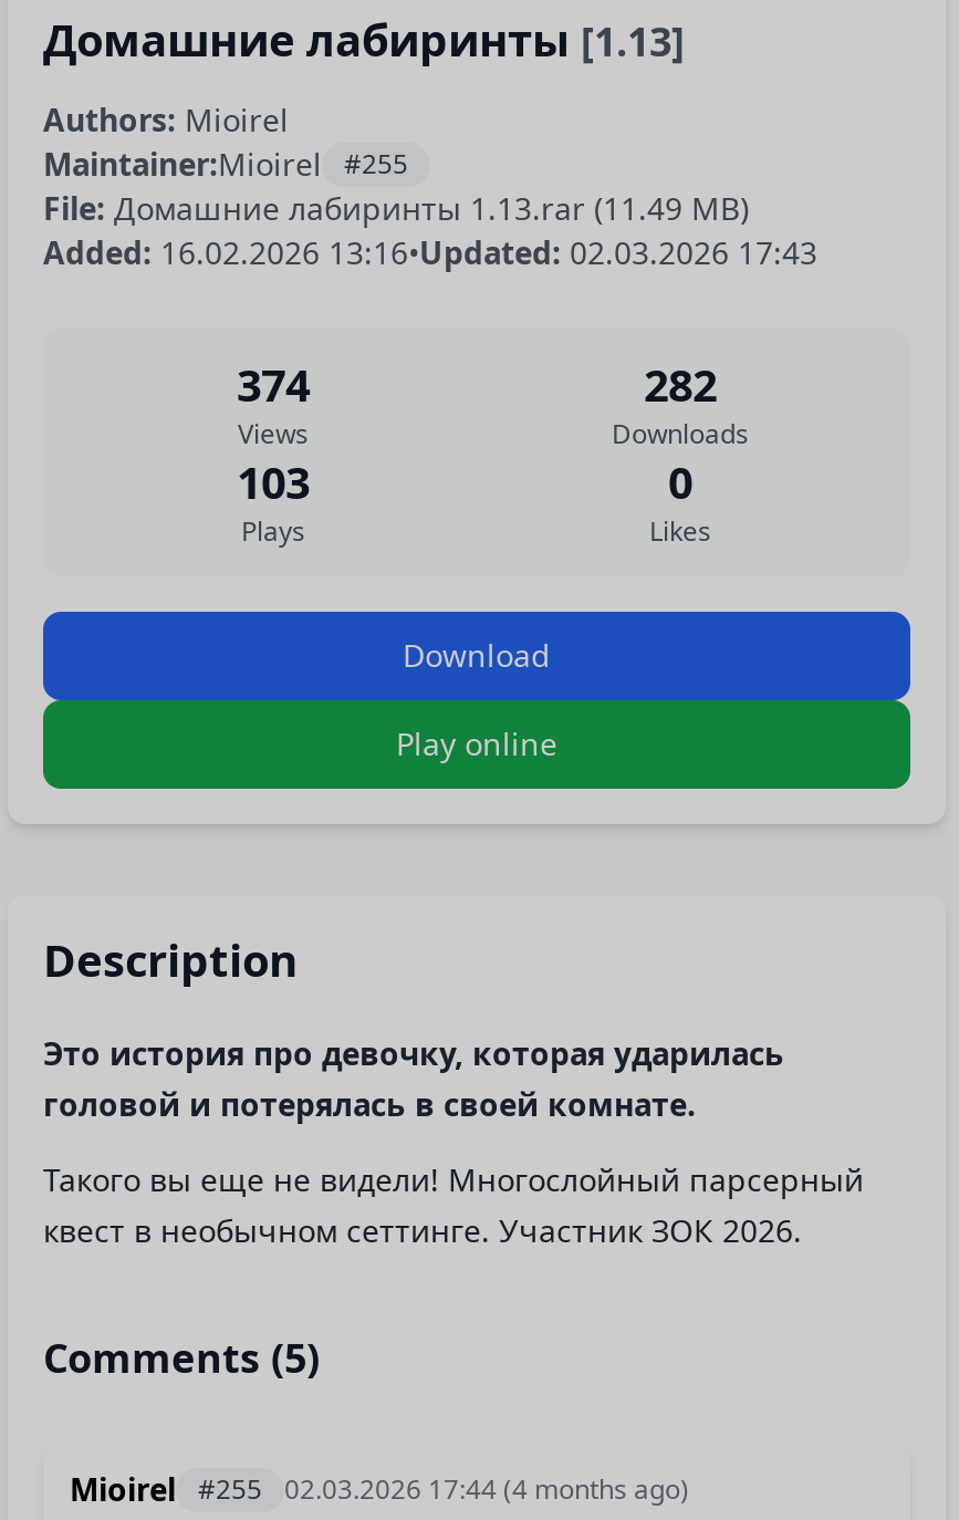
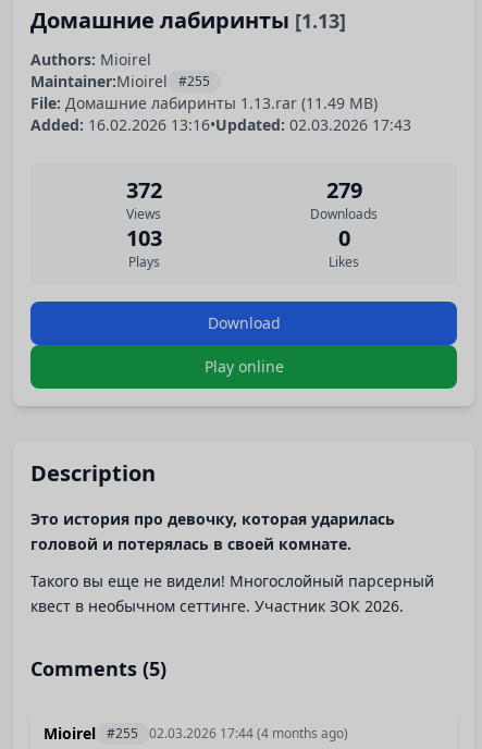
- 374
+ 372

- 282
+ 279
